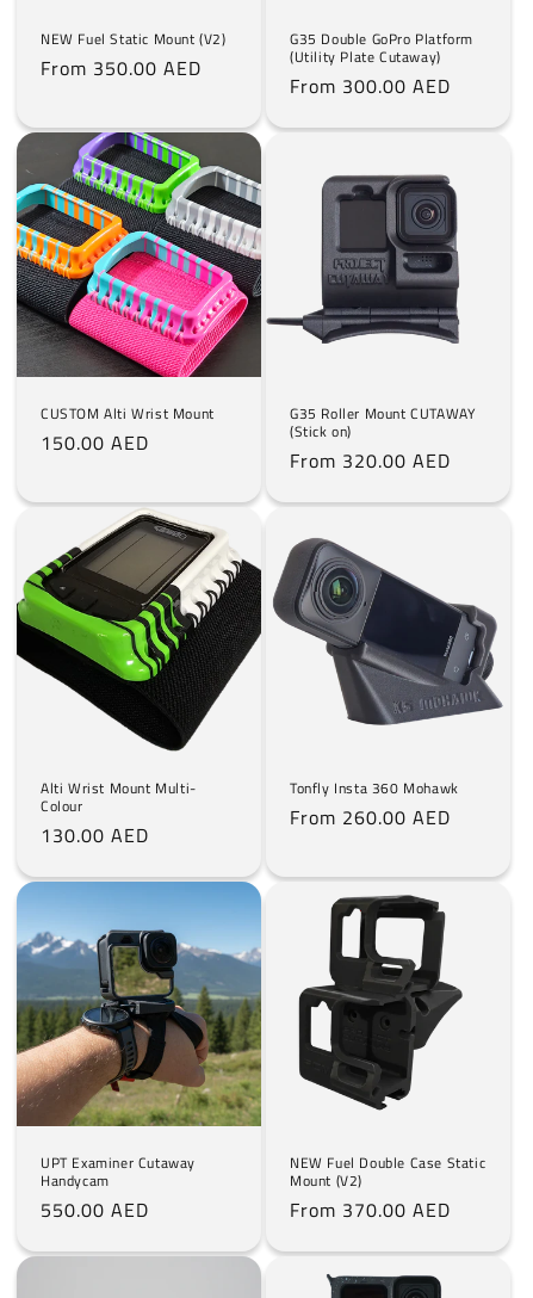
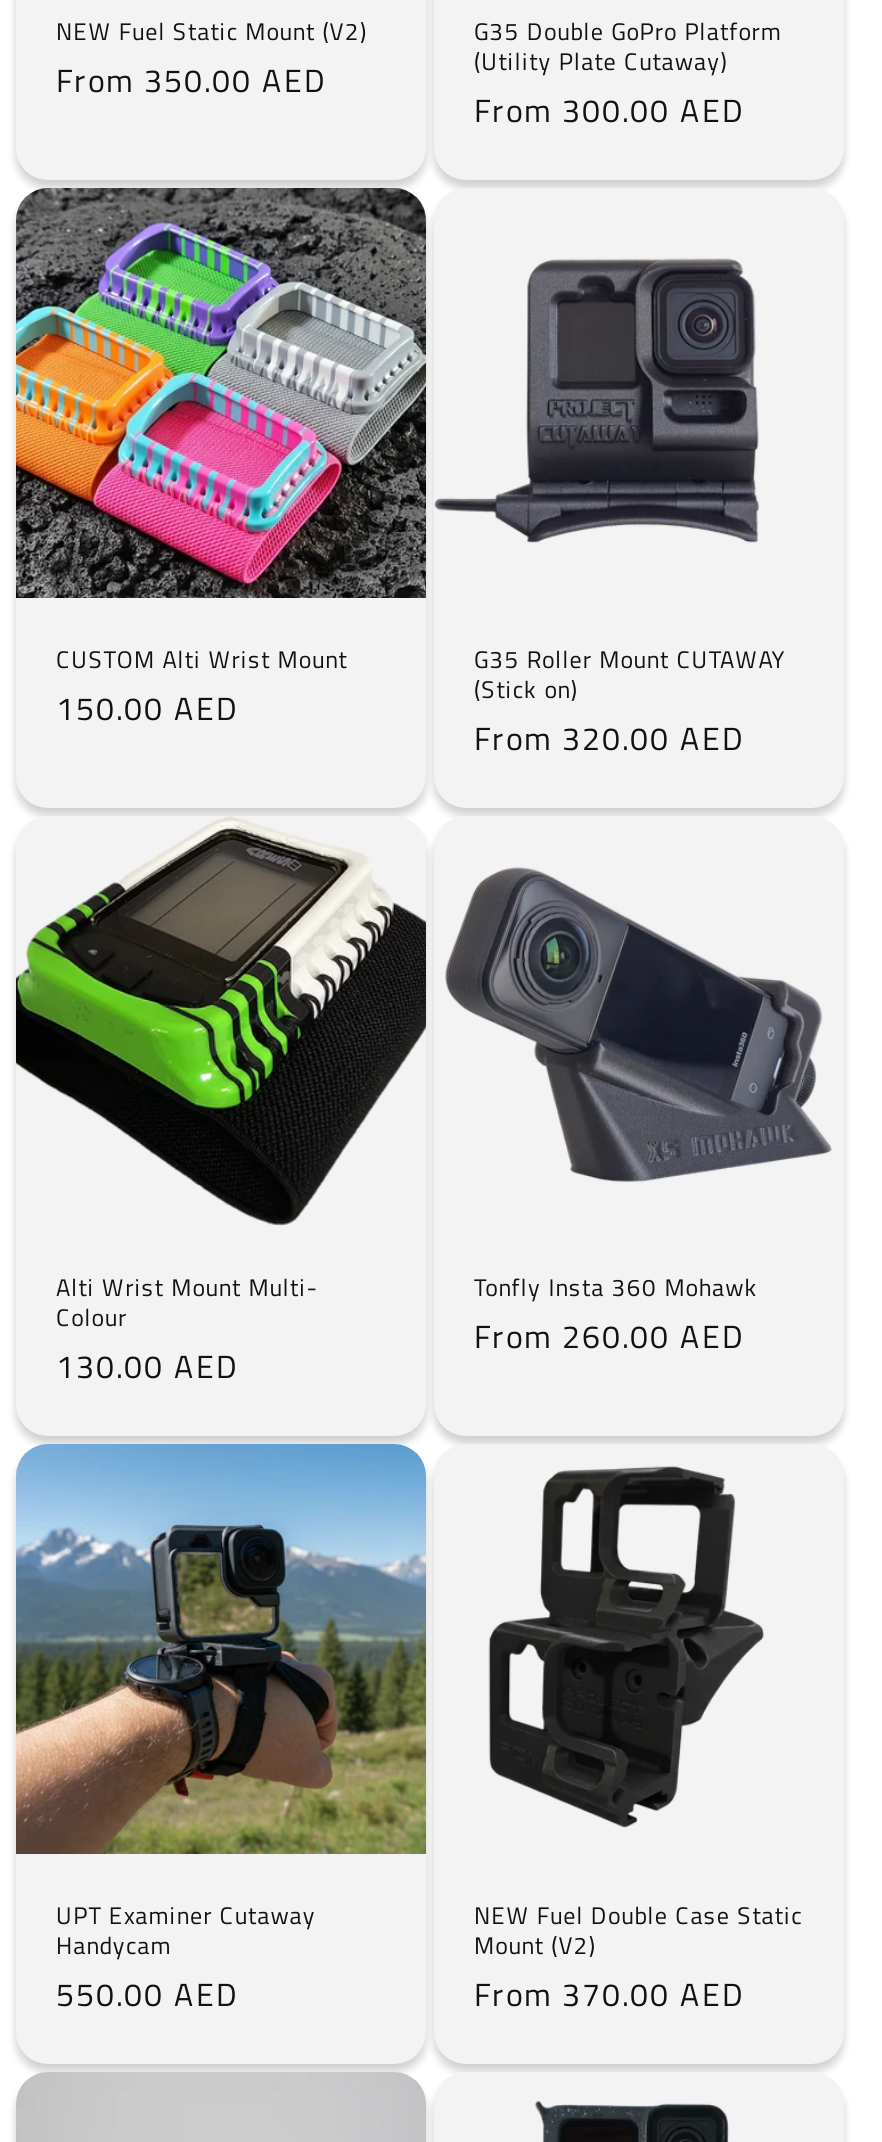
- [image]
+ [image]
